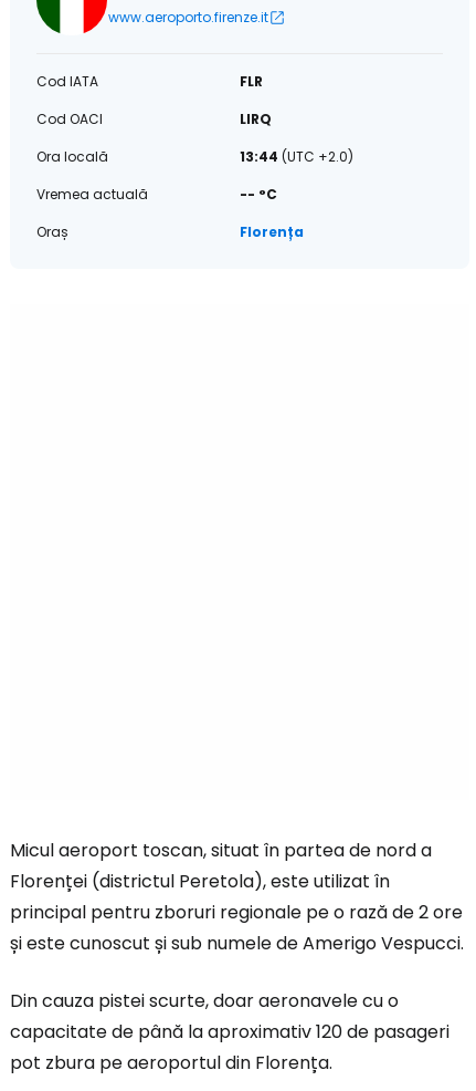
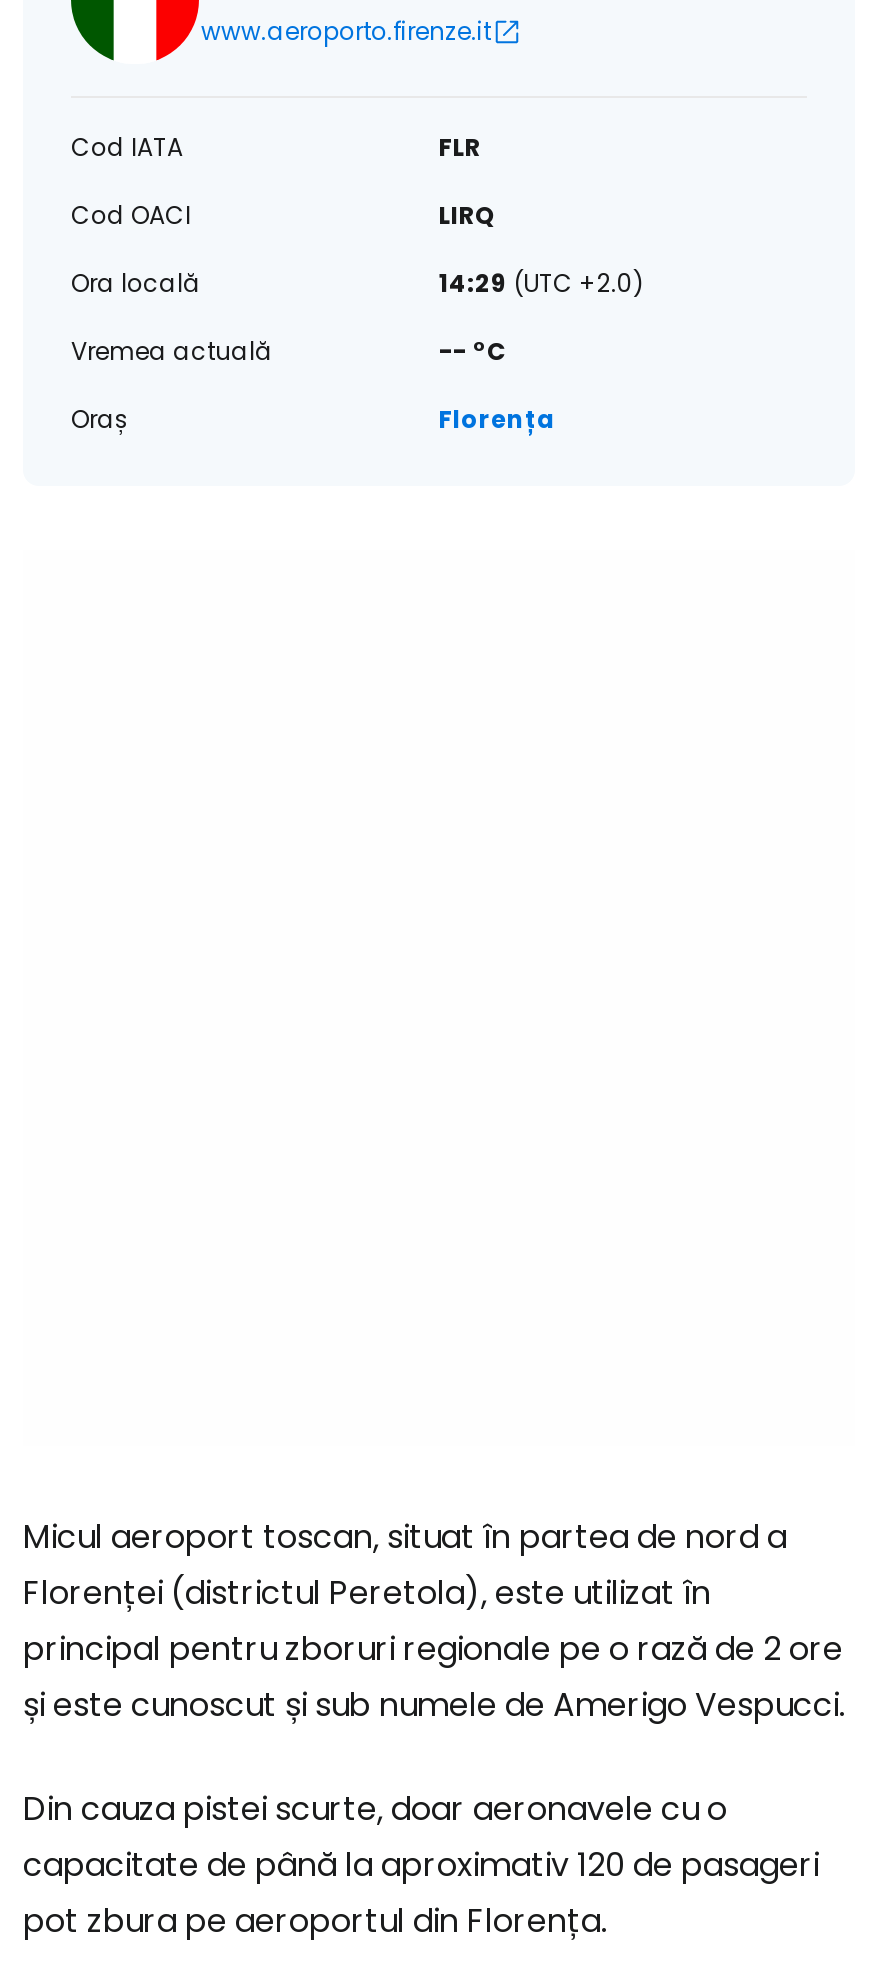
- 13:44 (UTC +2.0)
+ 14:29 (UTC +2.0)
